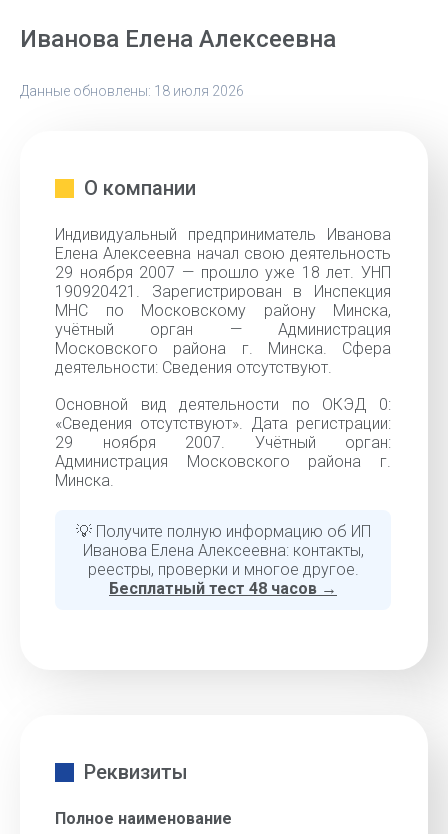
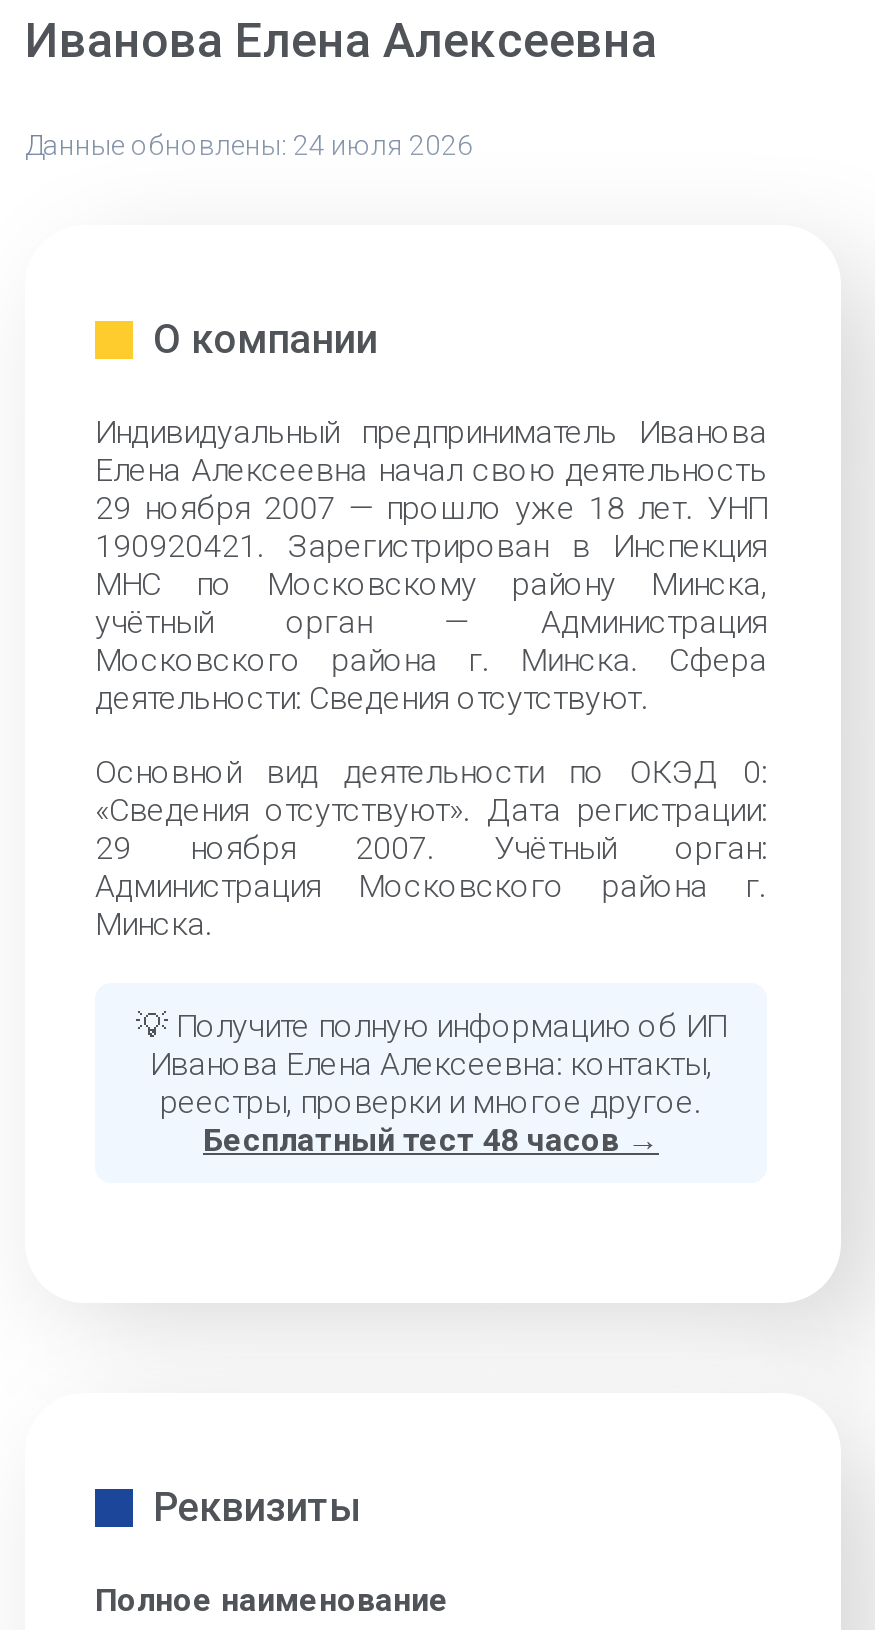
- Данные обновлены: 18 июля 2026
+ Данные обновлены: 24 июля 2026
